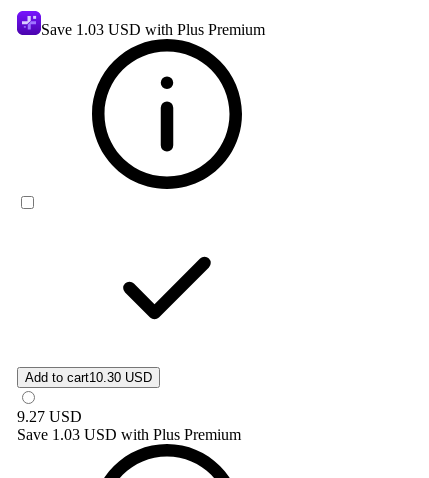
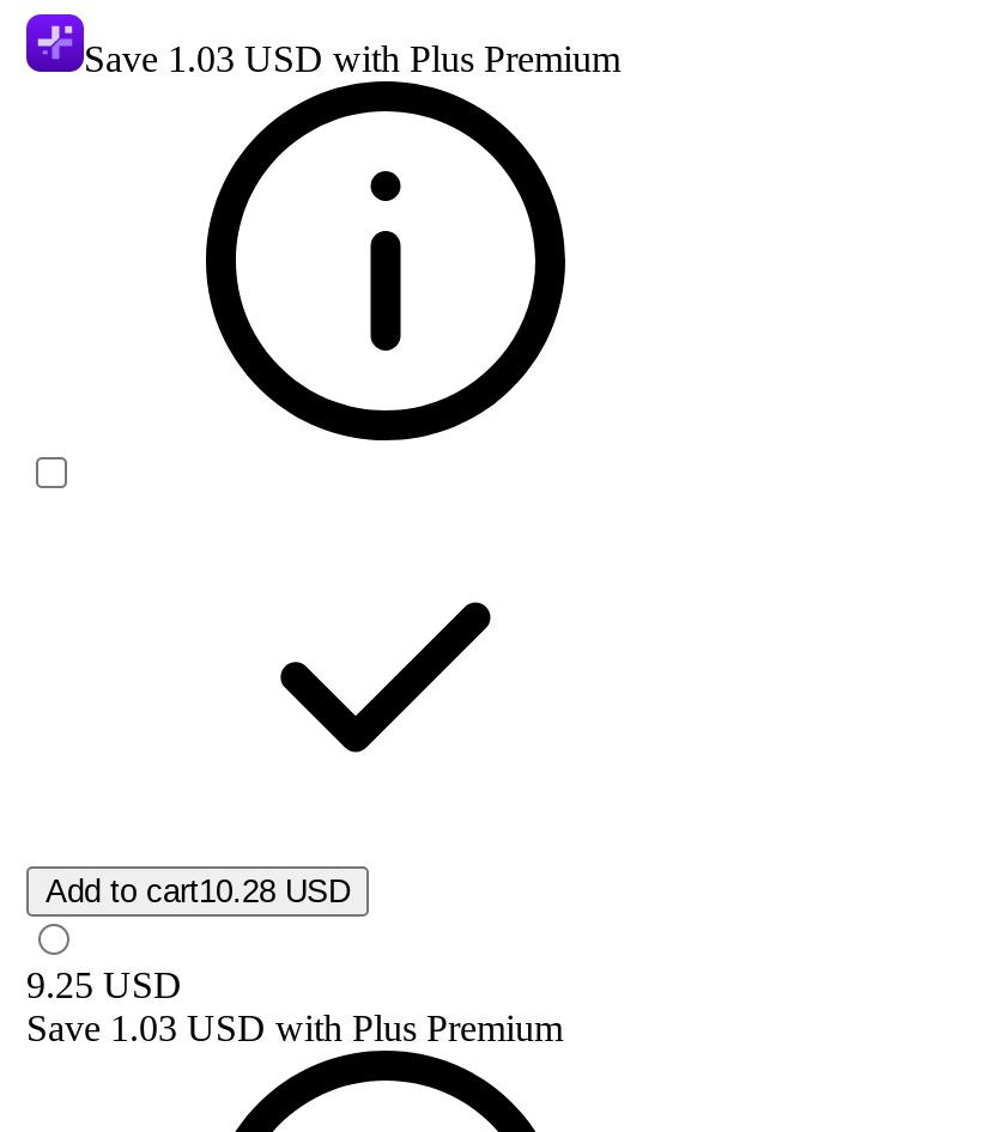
- Add to cart10.30 USD
+ Add to cart10.28 USD

- 9.27 USD
+ 9.25 USD
